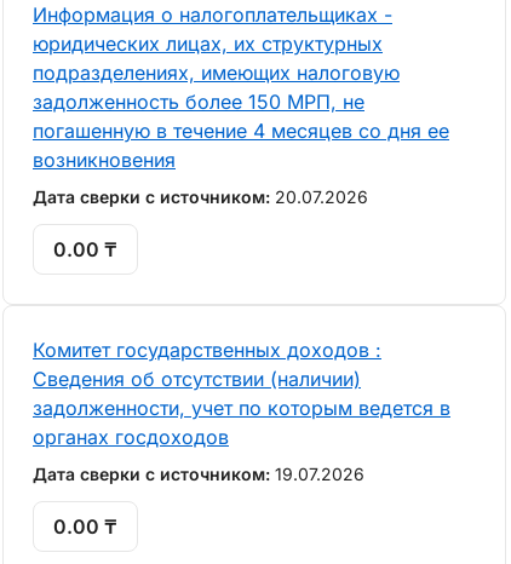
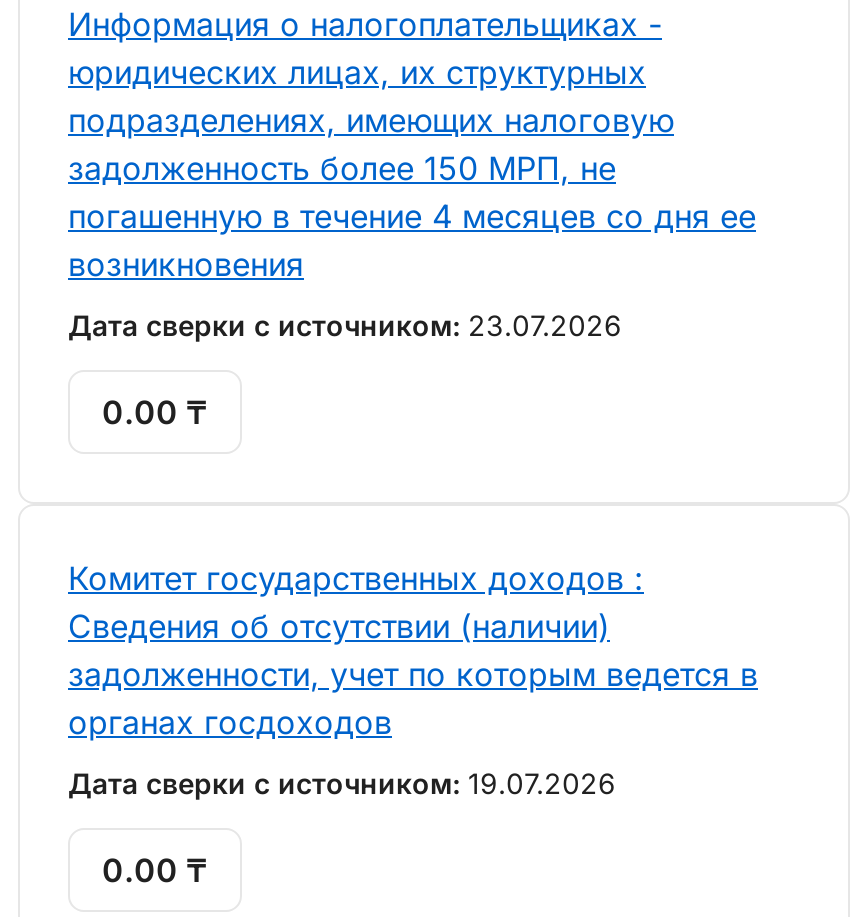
- Дата сверки с источником: 20.07.2026
+ Дата сверки с источником: 23.07.2026
